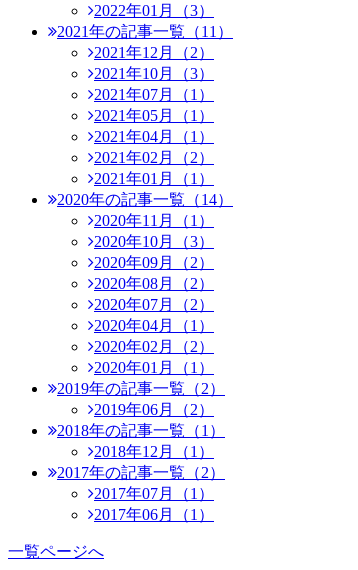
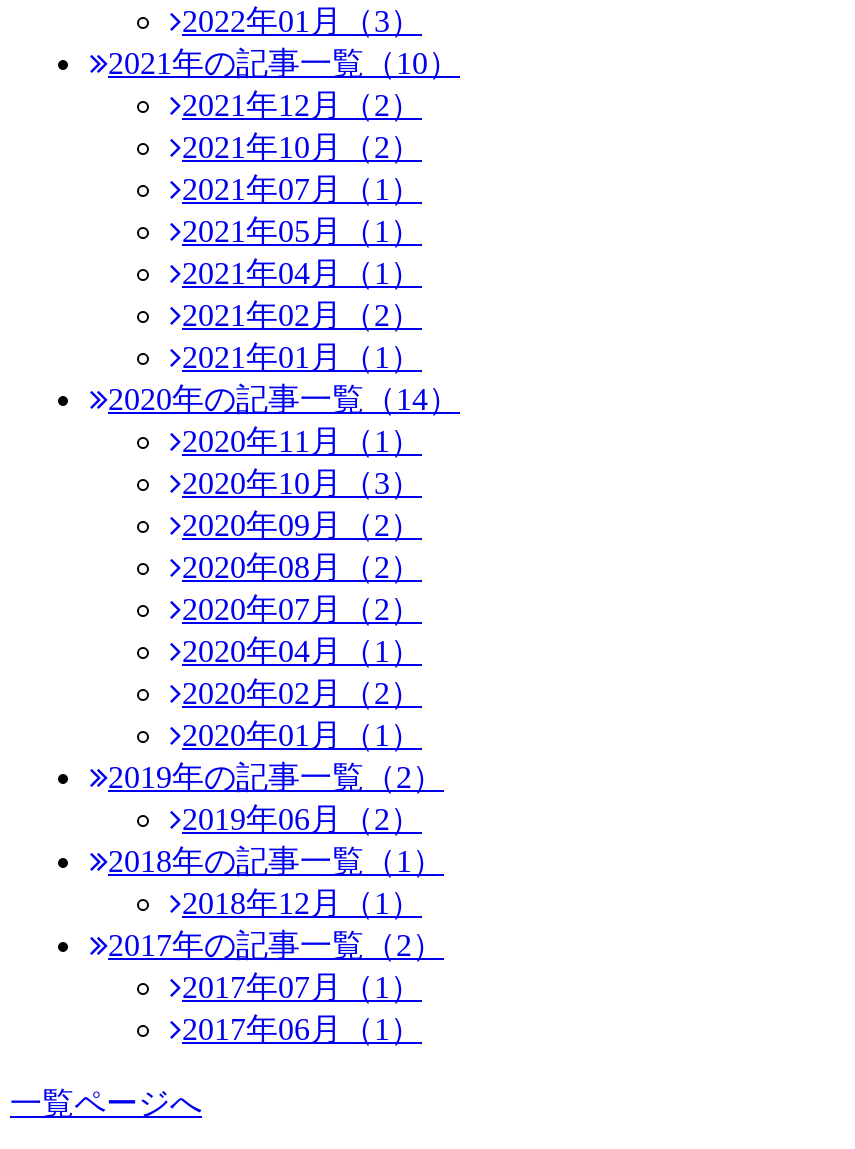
- 2021年の記事一覧（11）
+ 2021年の記事一覧（10）

- 2021年10月（3）
+ 2021年10月（2）
